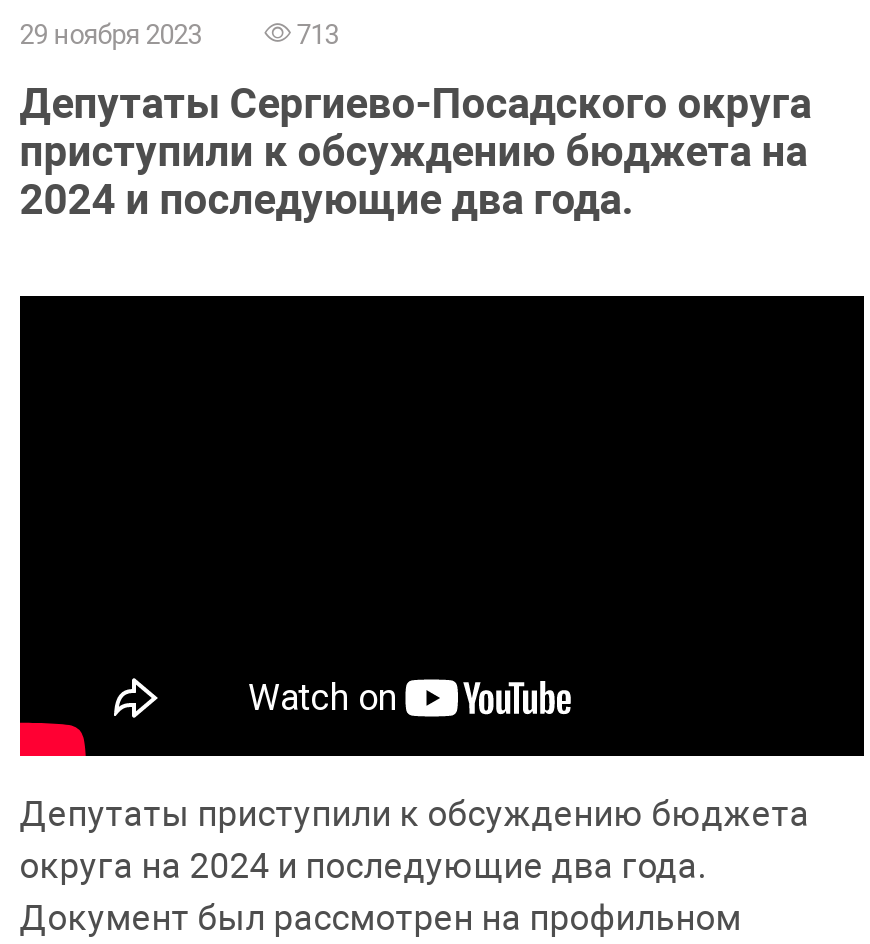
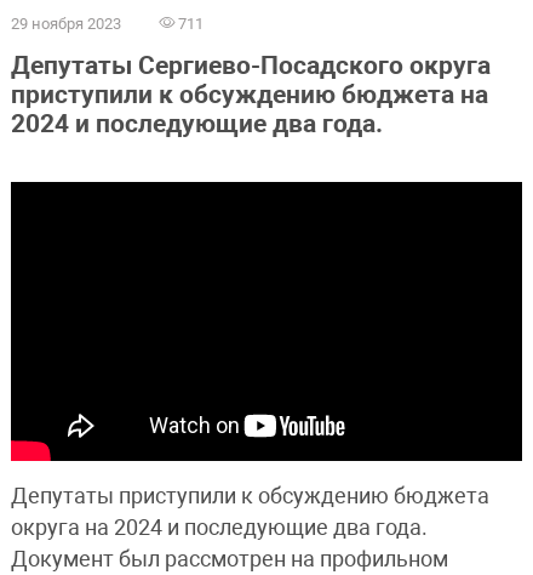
- 713
+ 711
